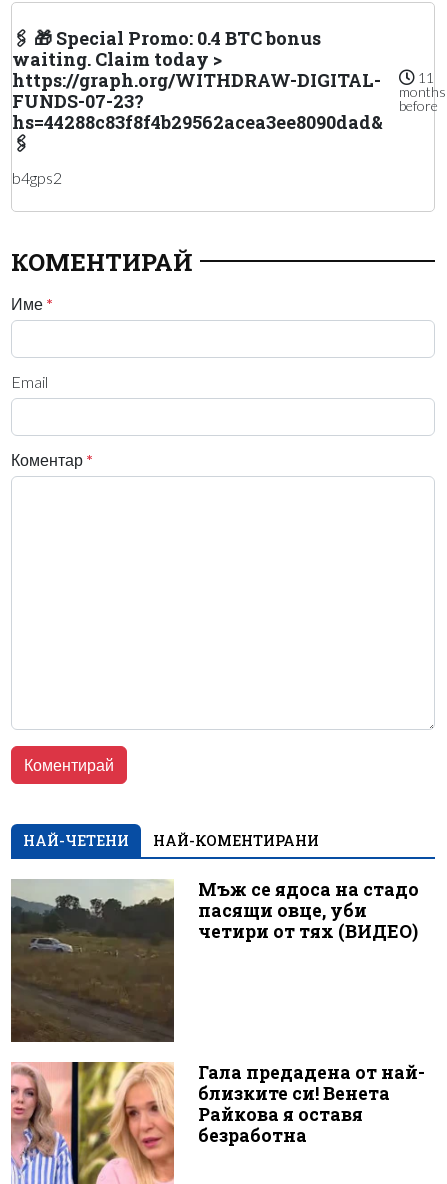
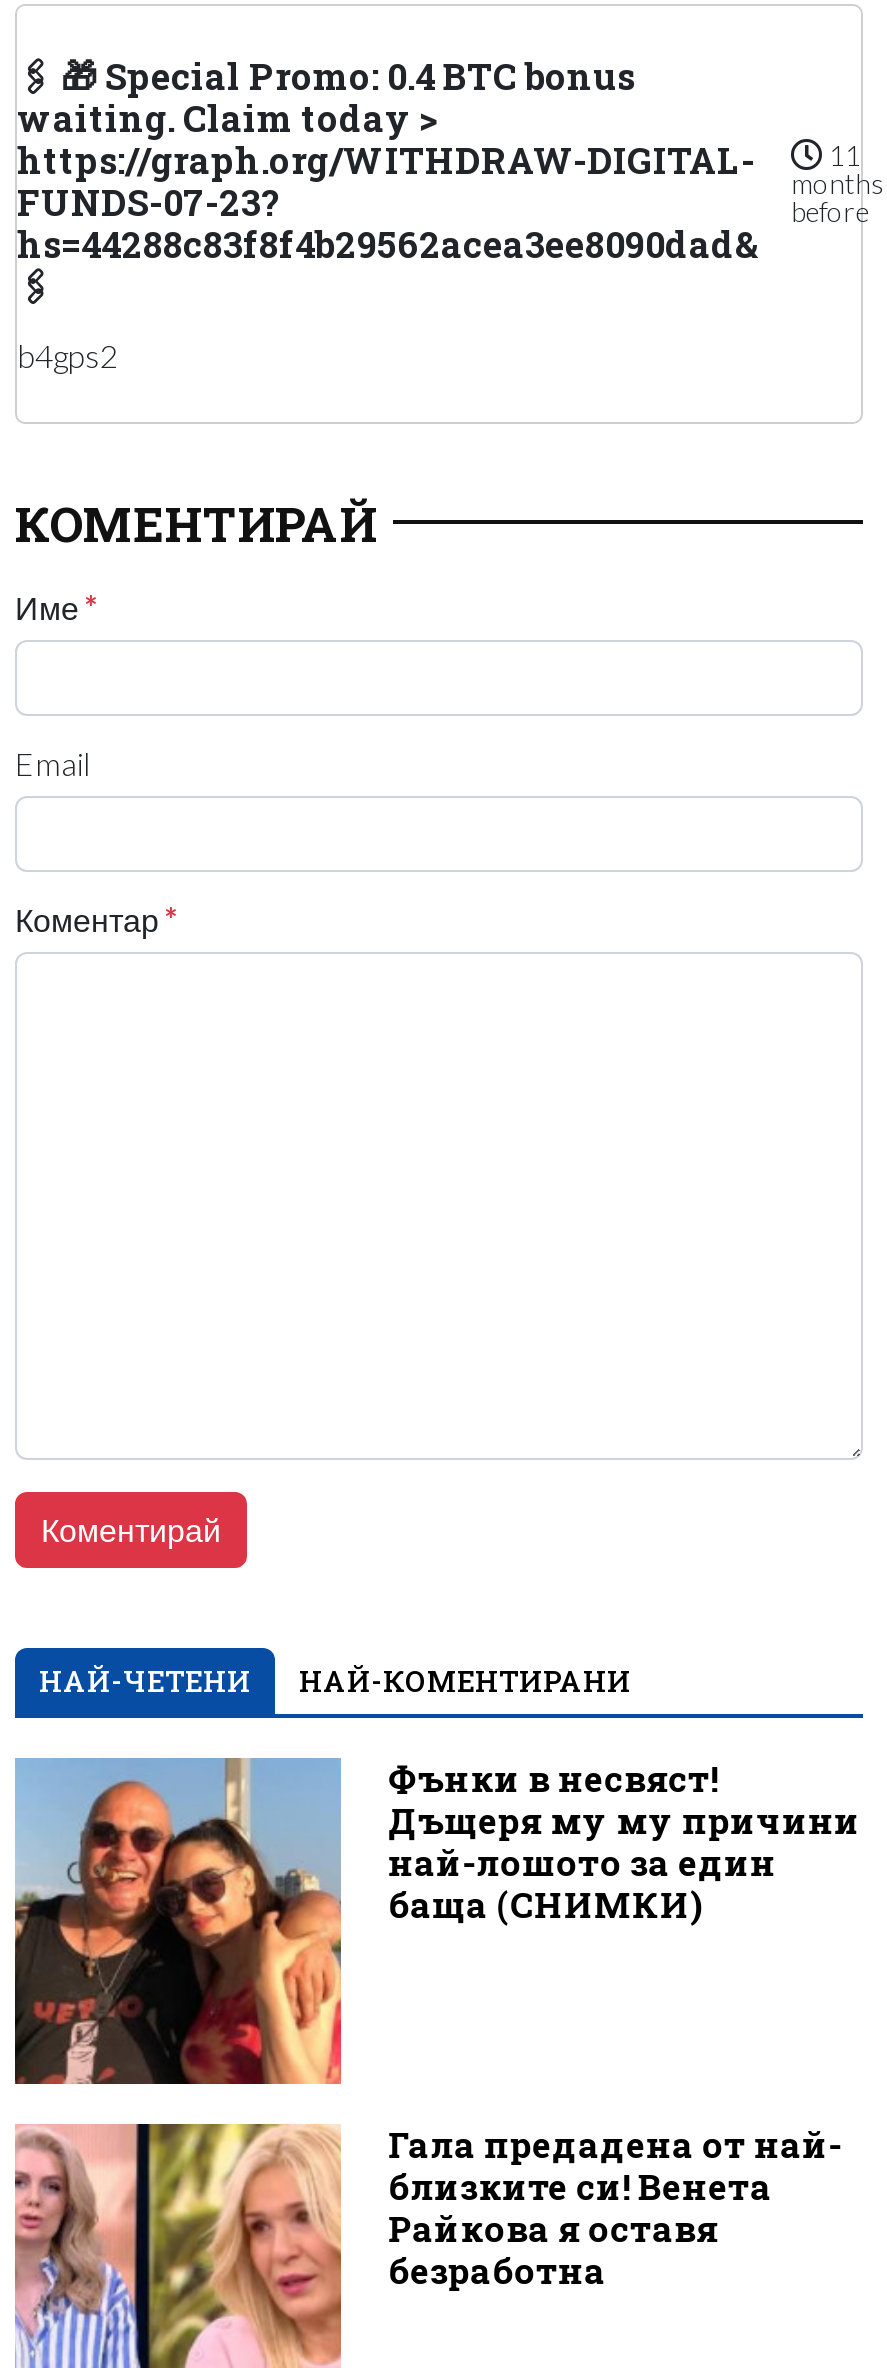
- [image]
- Мъж се ядоса на стадо
- пасящи овце, уби
- четири от тях (ВИДЕО)
+ [image]
+ Фънки в несвяст!
+ Дъщеря му му причини
+ най-лошото за един
+ баща (СНИМКИ)
